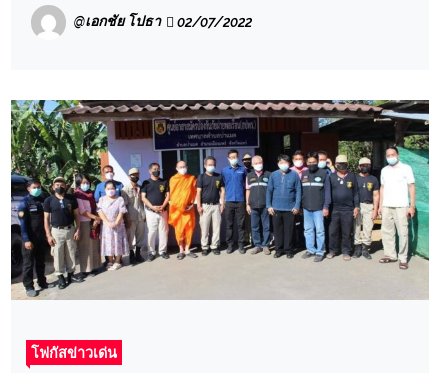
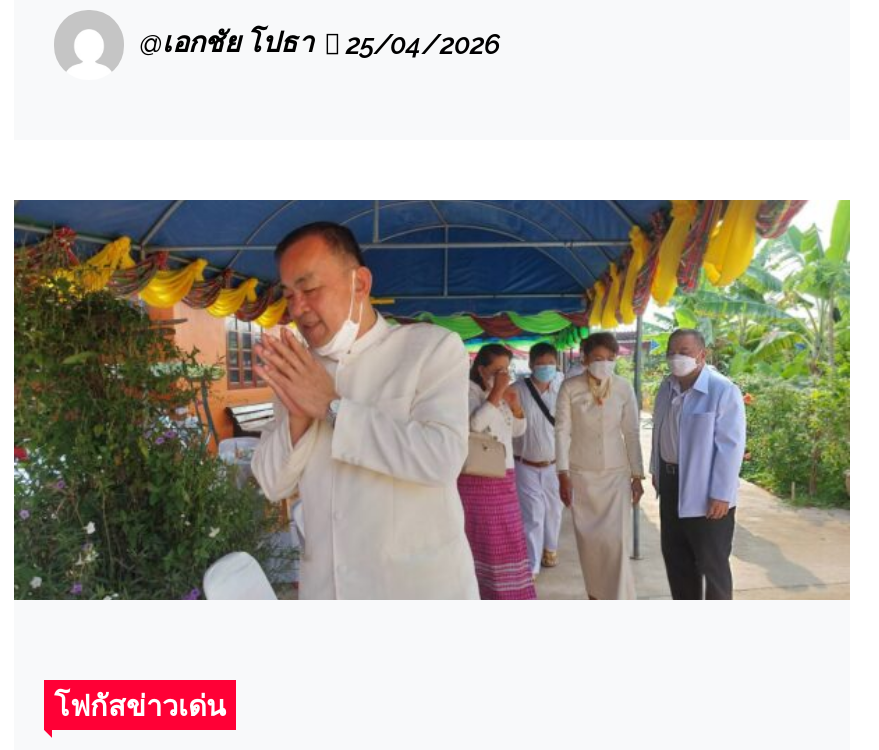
- @เอกชัย โปธา 02/07/2022
+ @เอกชัย โปธา 25/04/2026

- [image]
+ [image]
